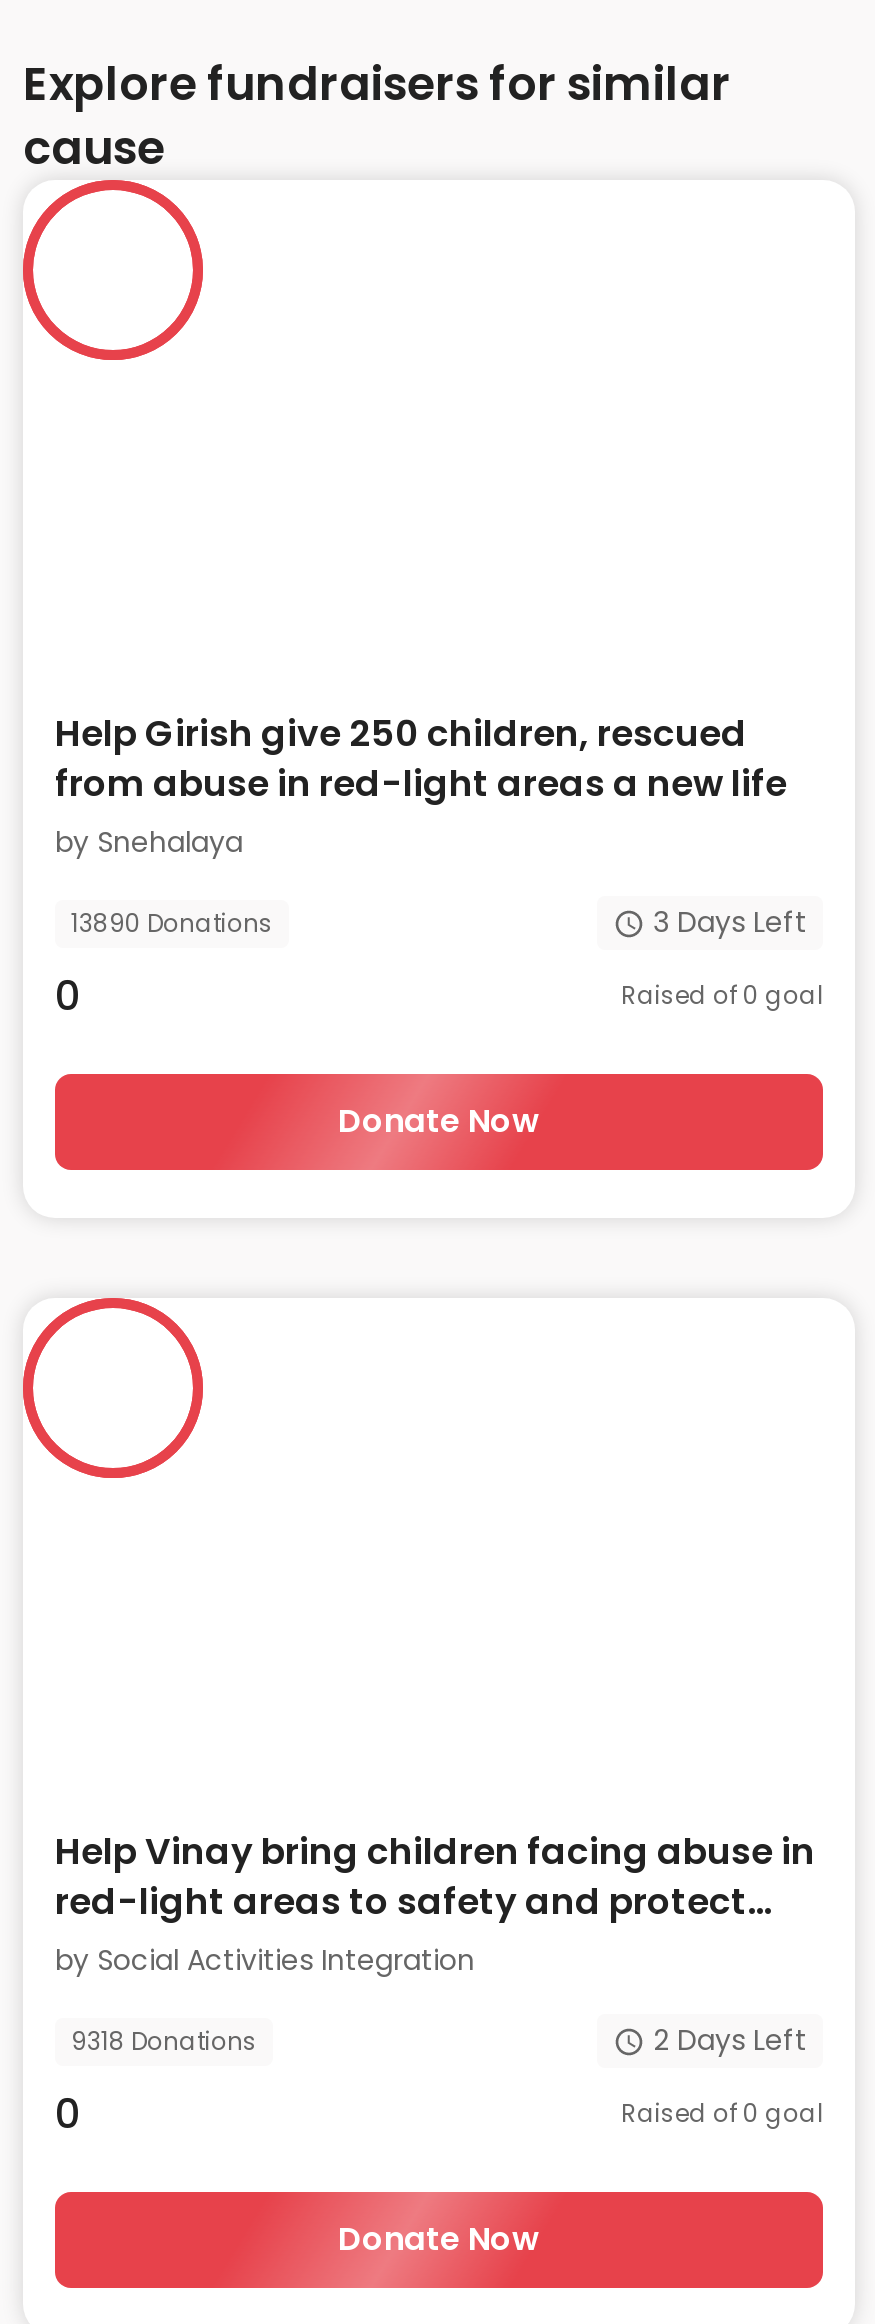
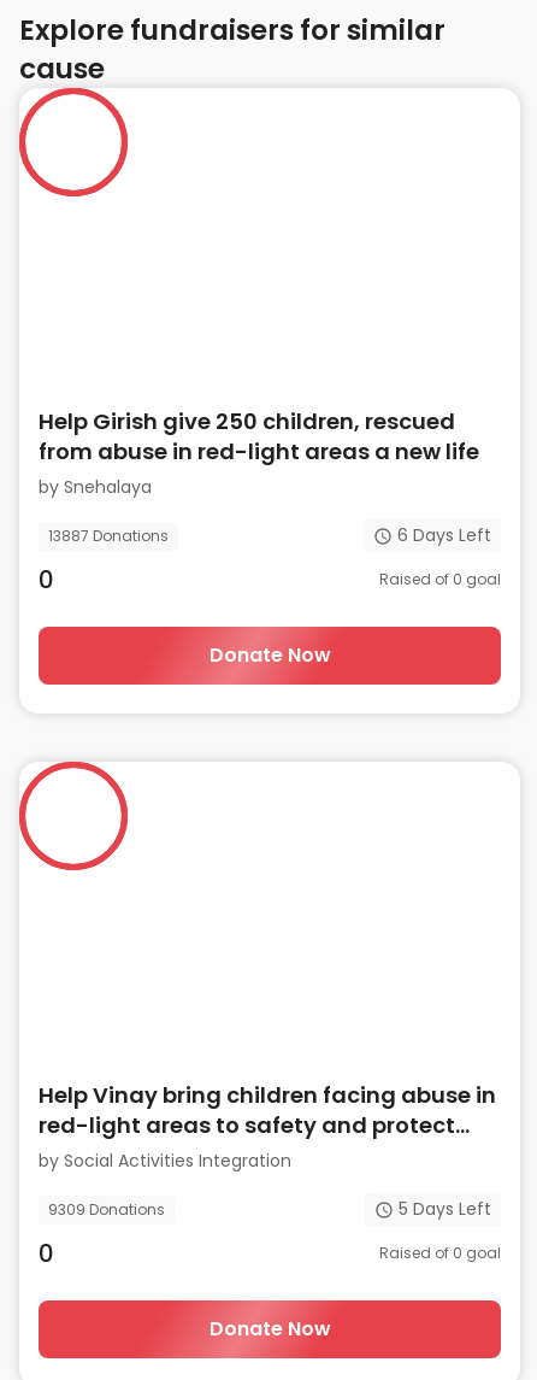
- 13890 Donations
+ 13887 Donations

- 3 Days Left
+ 6 Days Left

- 9318 Donations
+ 9309 Donations

- 2 Days Left
+ 5 Days Left
